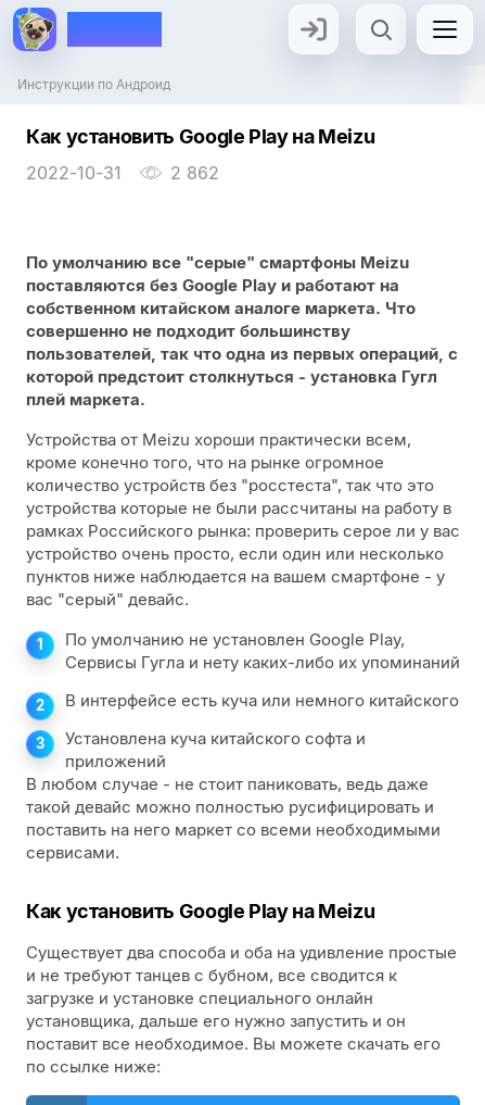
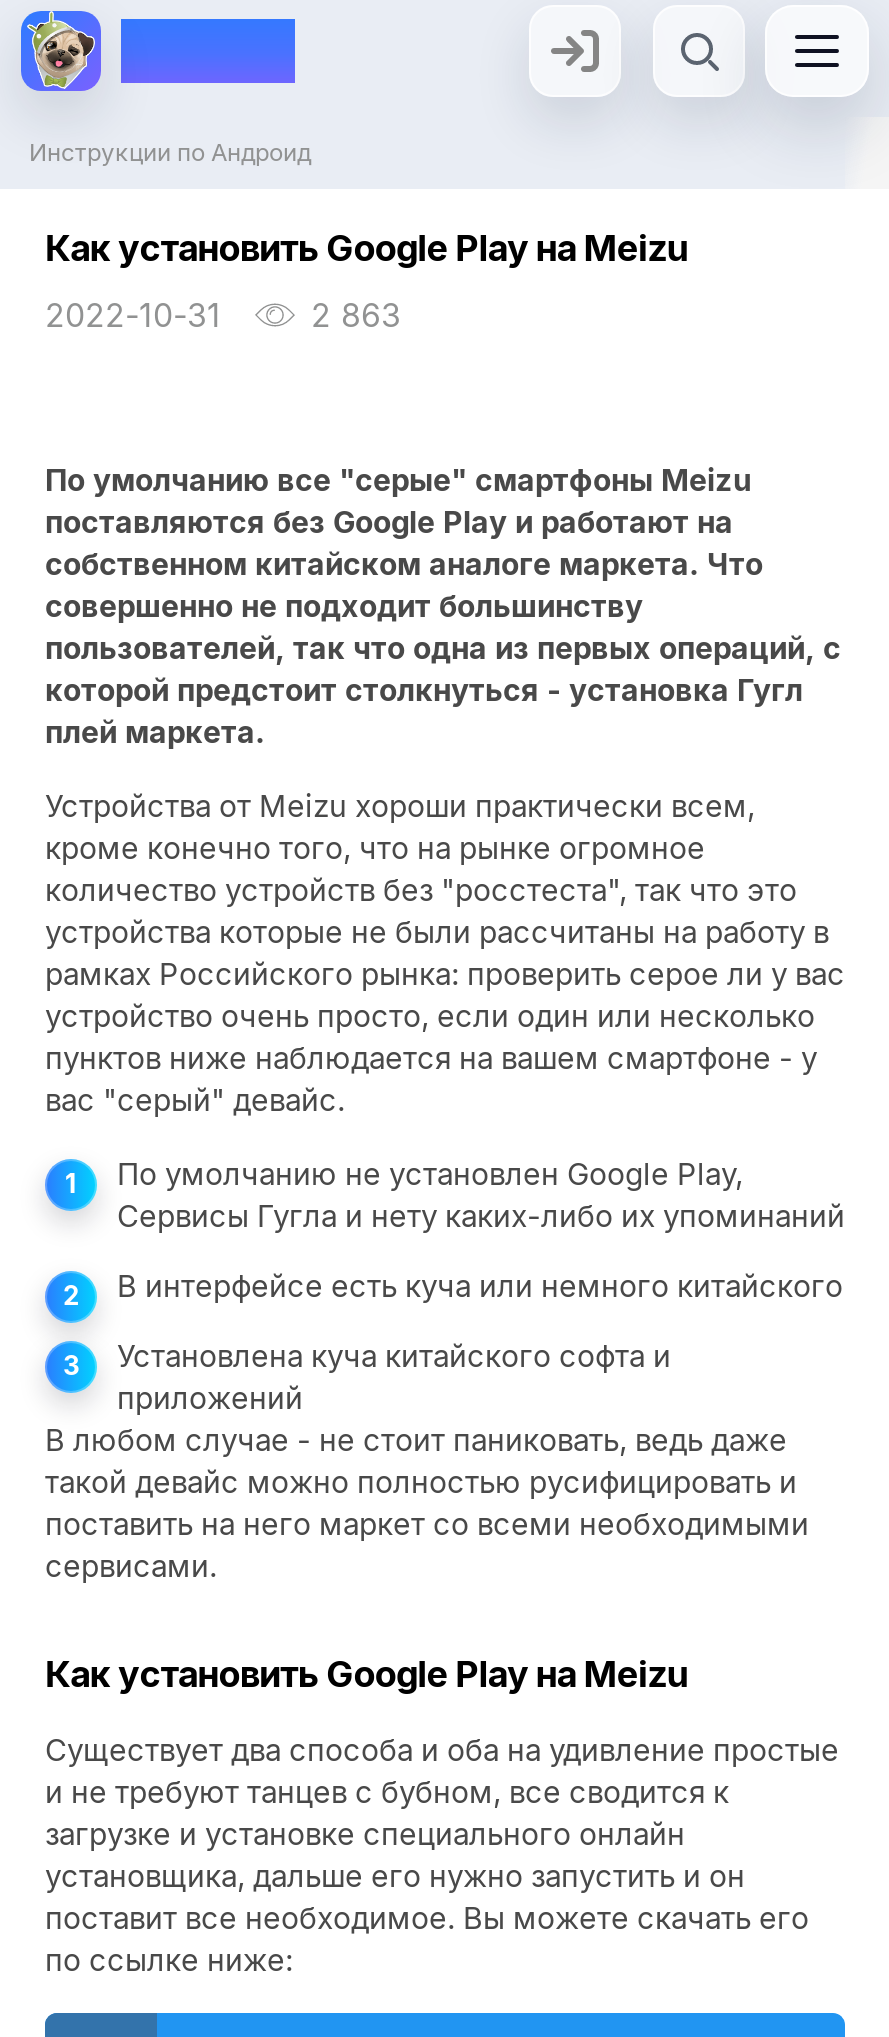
- 2 862
+ 2 863
